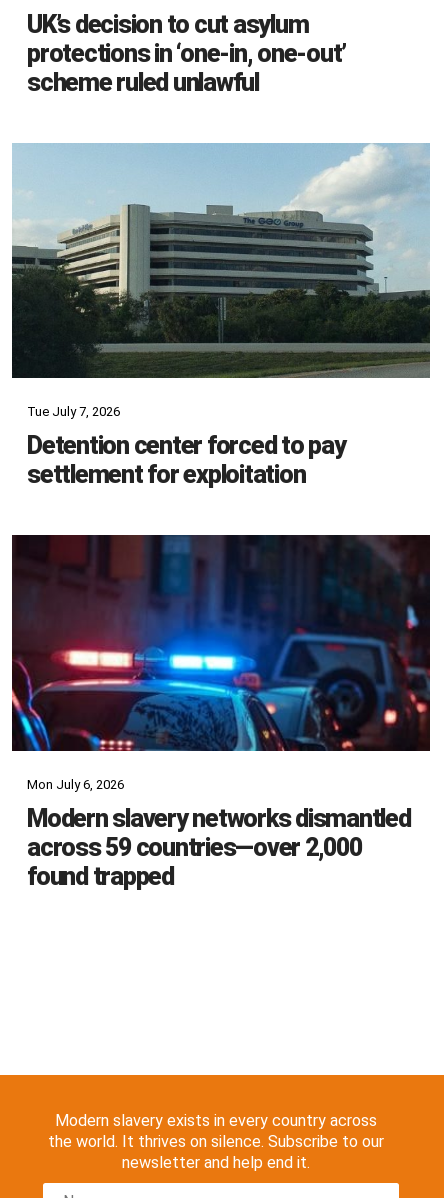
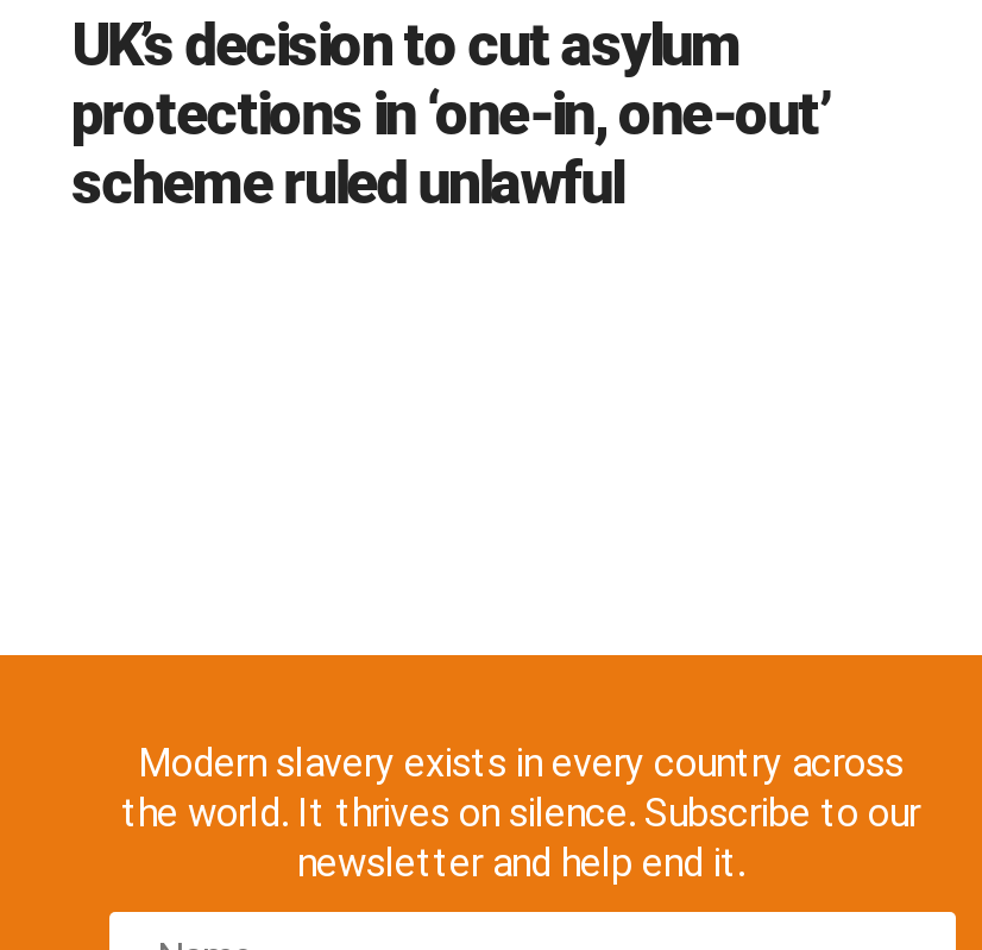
- [image]
- Tue July 7, 2026
- Detention center forced to pay
- settlement for exploitation

- [image]
- Mon July 6, 2026
- Modern slavery networks dismantled
- across 59 countries—over 2,000
- found trapped
